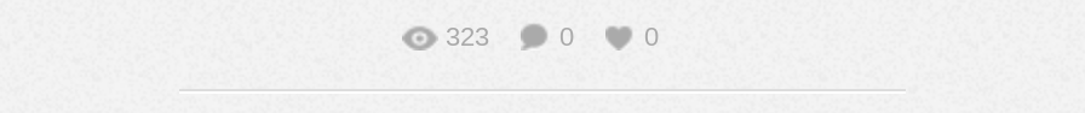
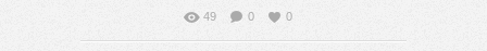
- 323
+ 49
